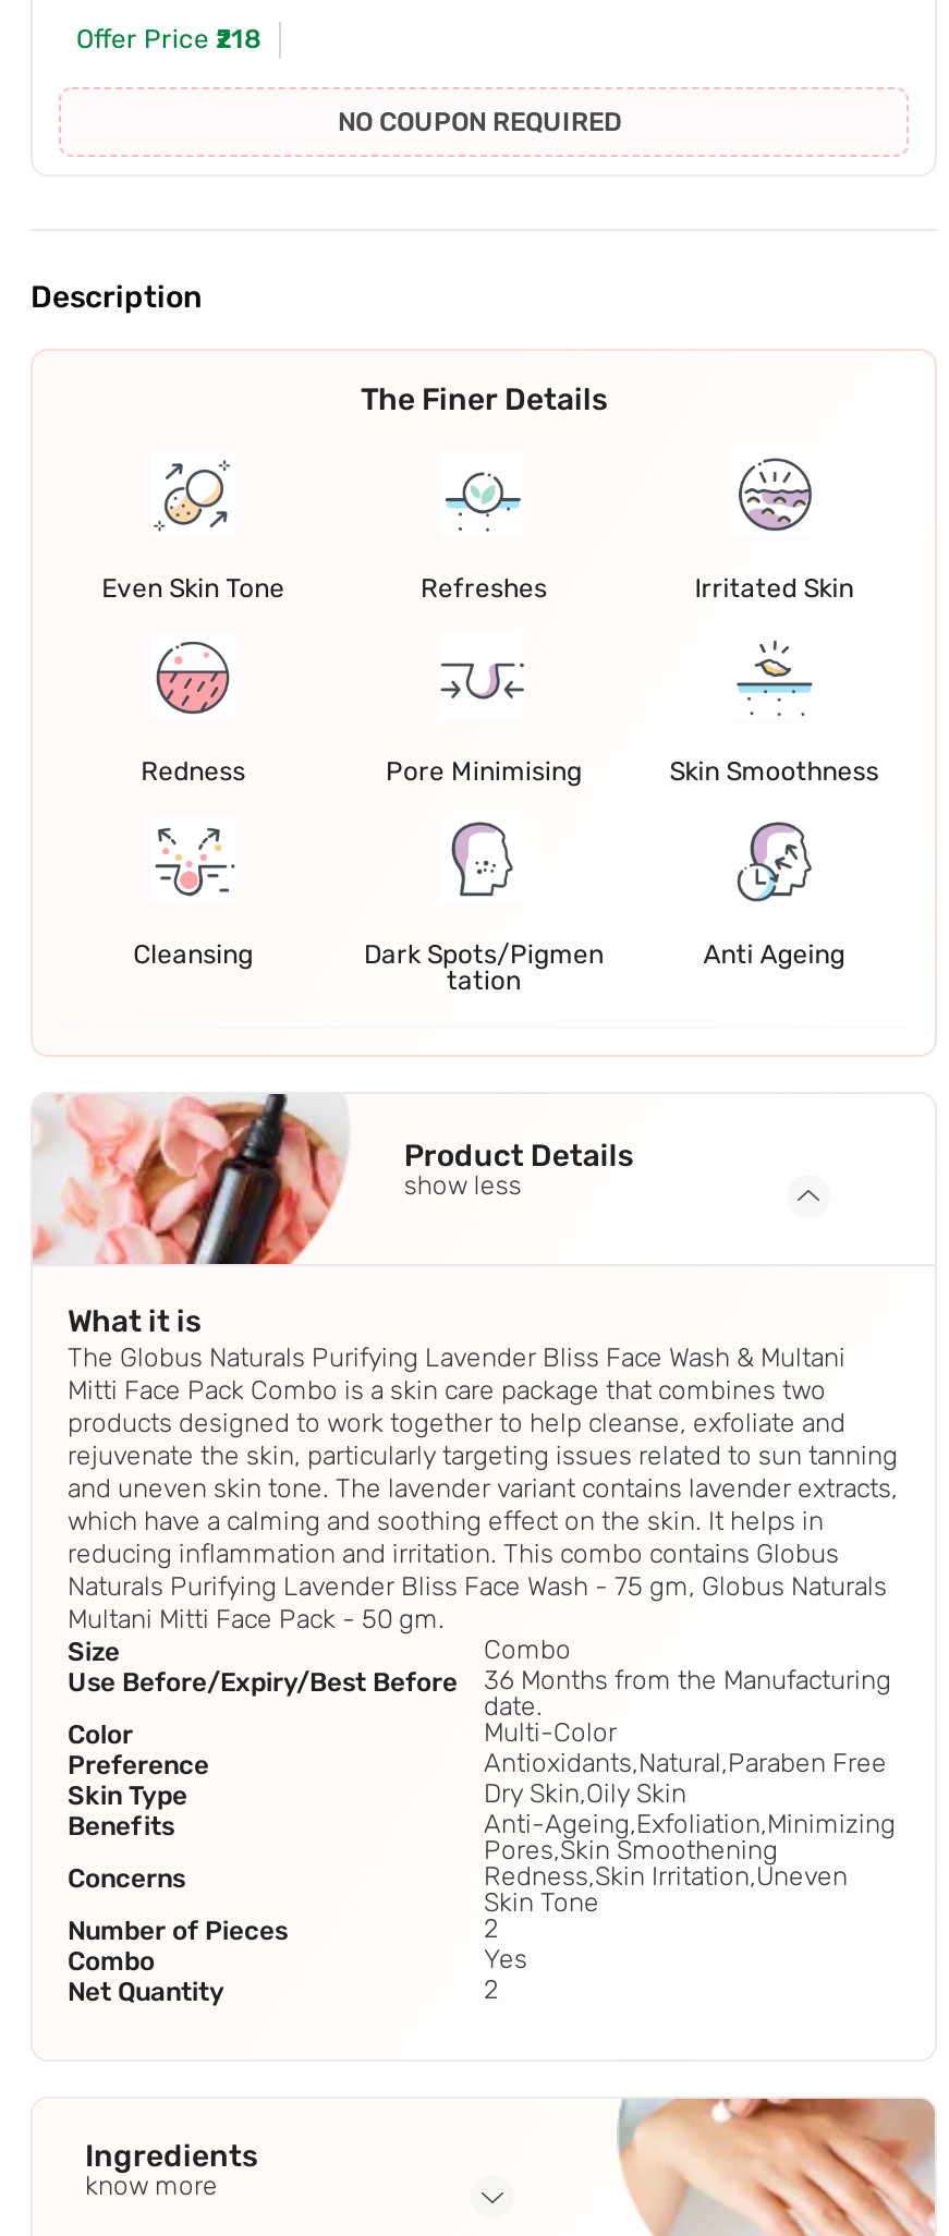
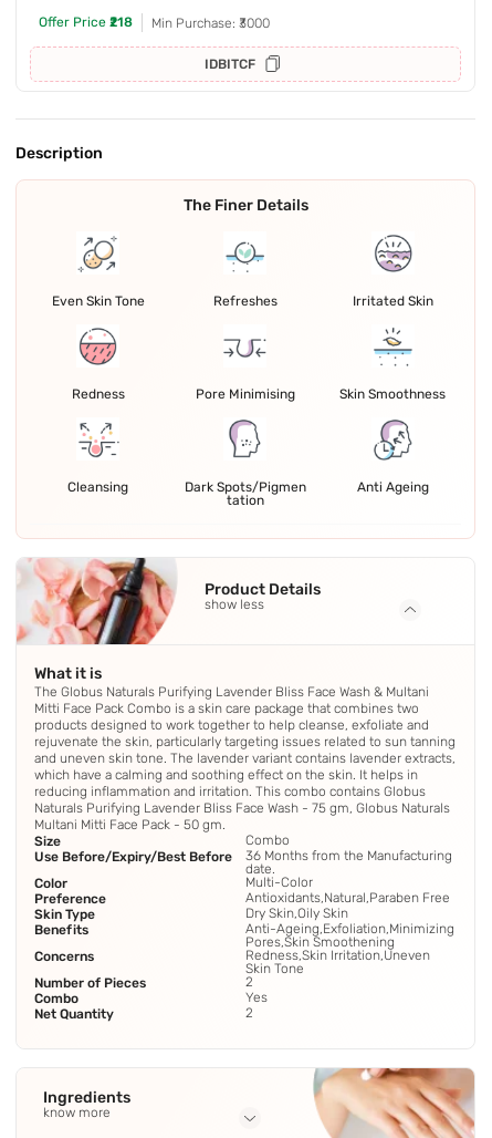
- NO COUPON REQUIRED
+ Min Purchase: ₹3000
+ IDBITCF
